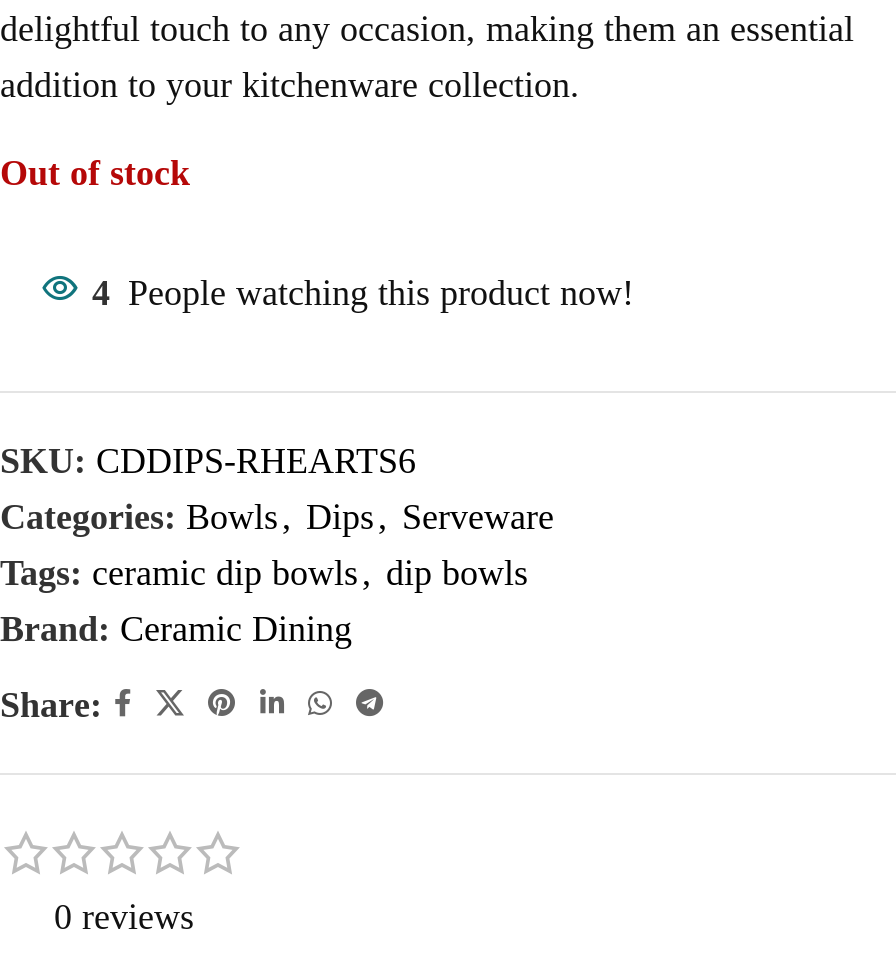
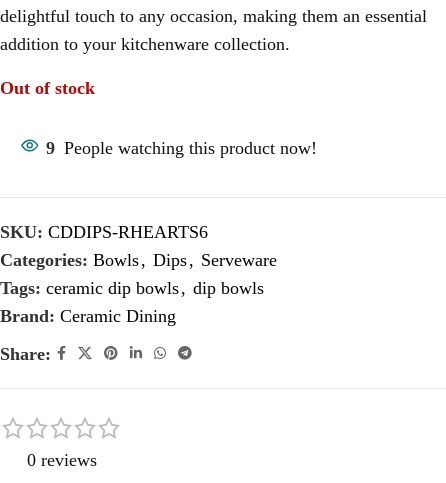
- 4 People watching this product now!
+ 9 People watching this product now!
